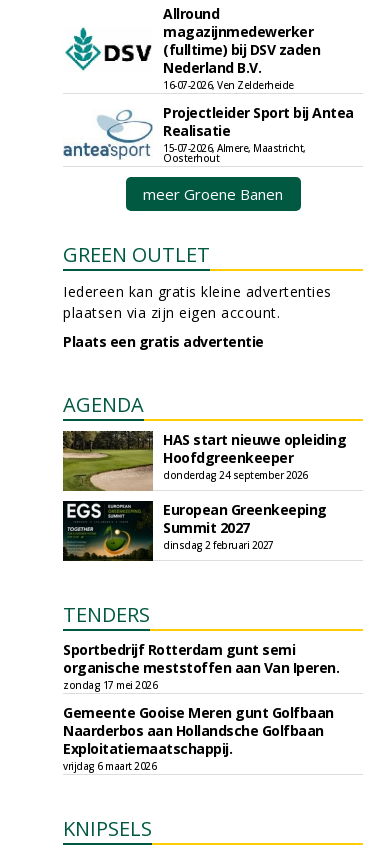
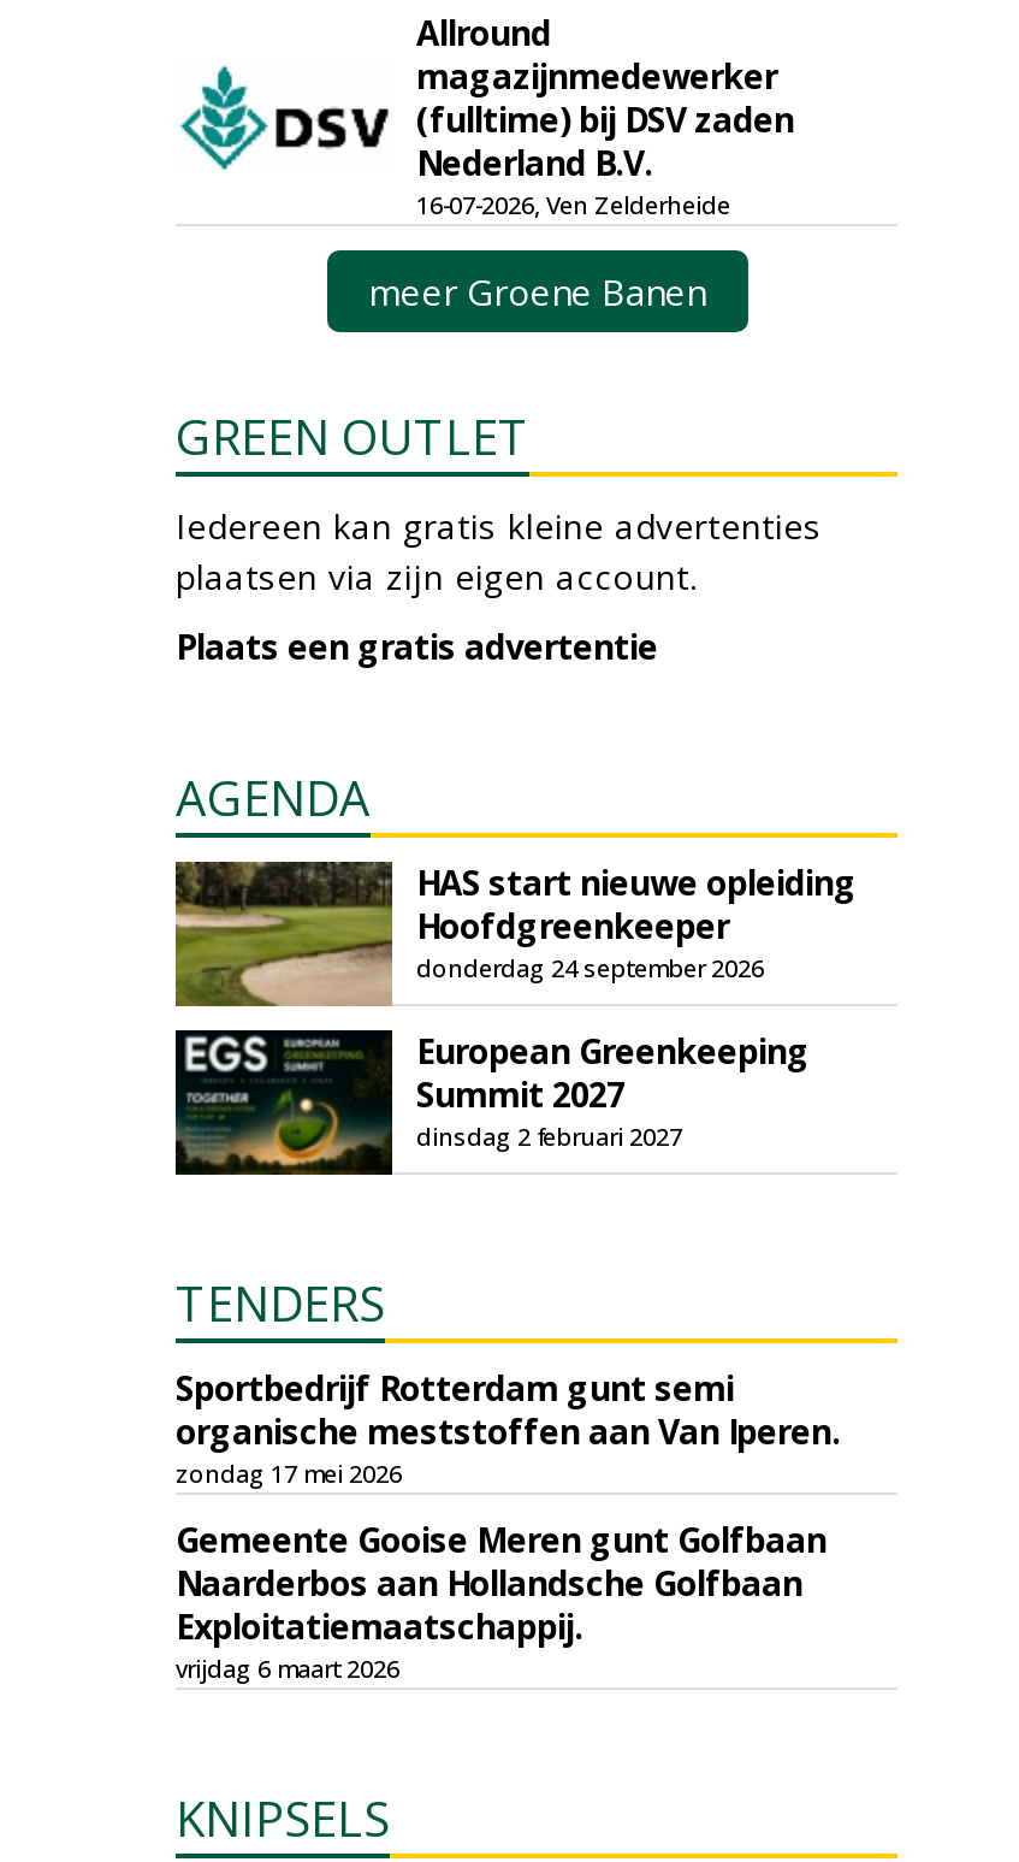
- [image]
- Projectleider Sport bij Antea
- Realisatie
- 15-07-2026, Almere, Maastricht,
- Oosterhout
